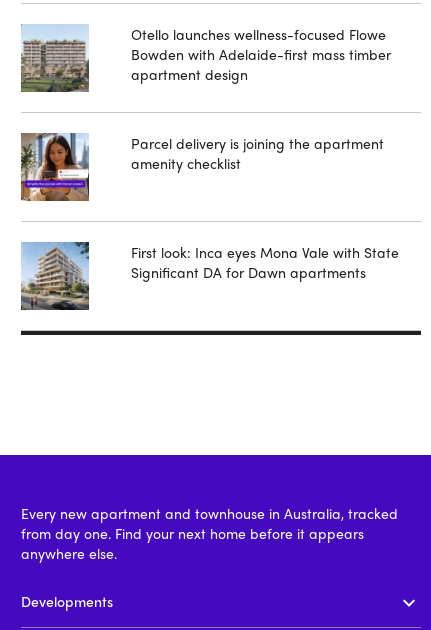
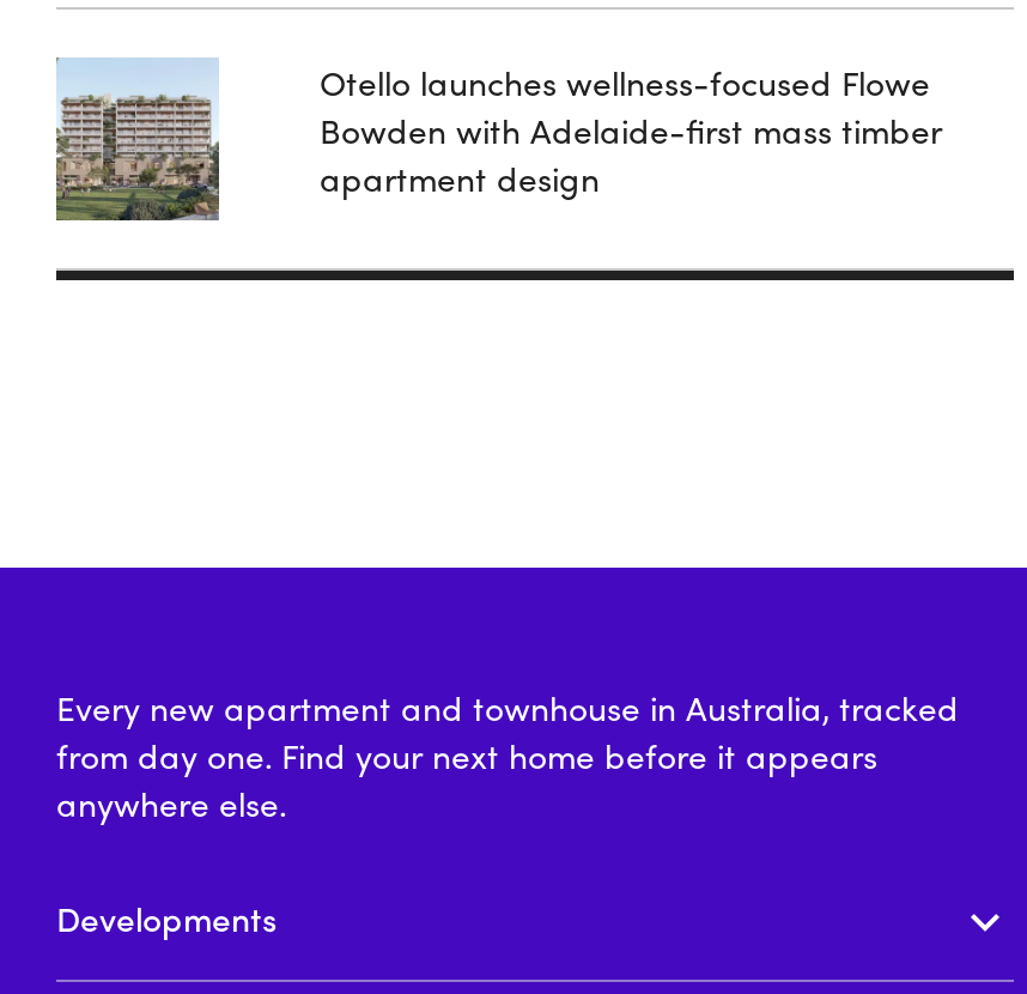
- [image]

- Parcel delivery is joining the apartment
- amenity checklist

- [image]

- First look: Inca eyes Mona Vale with State
- Significant DA for Dawn apartments
